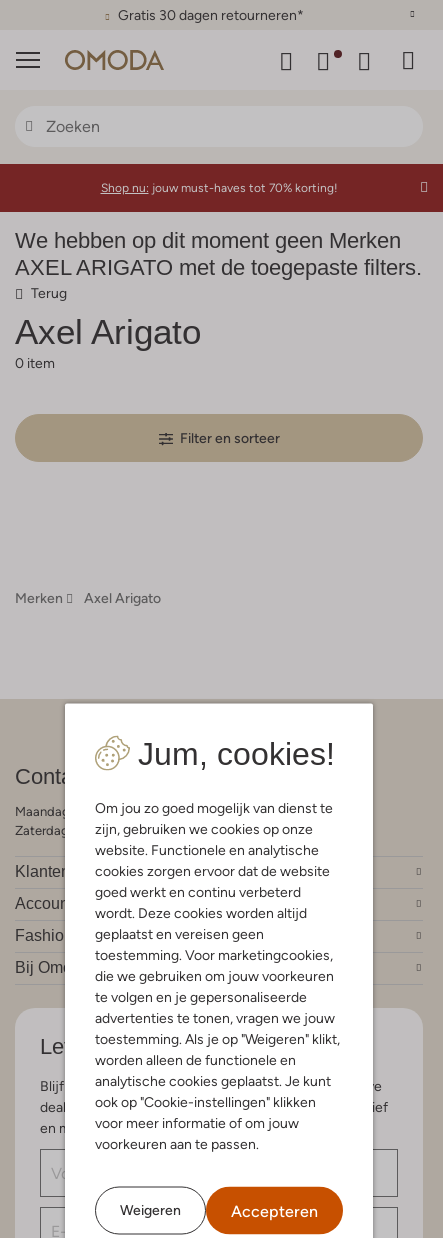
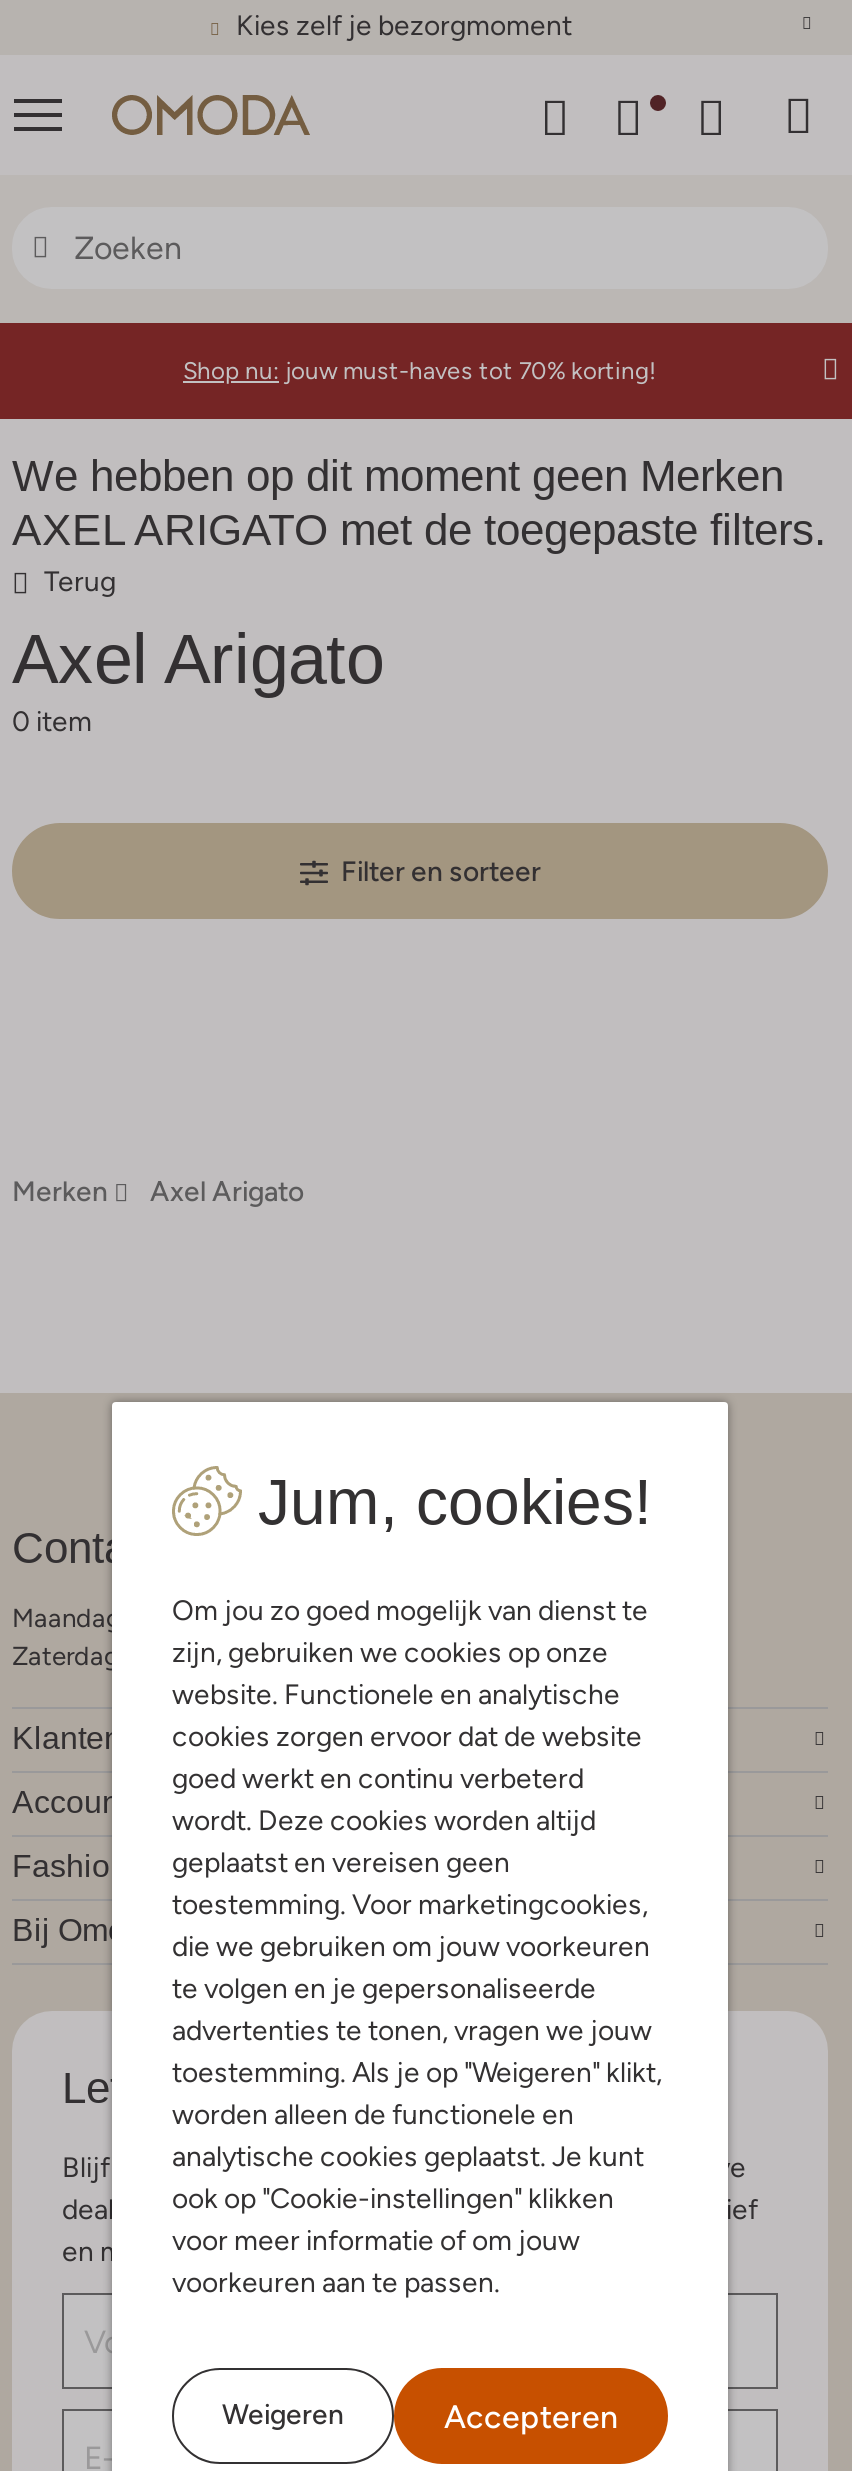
- Gratis 30 dagen retourneren*
+ Kies zelf je bezorgmoment
